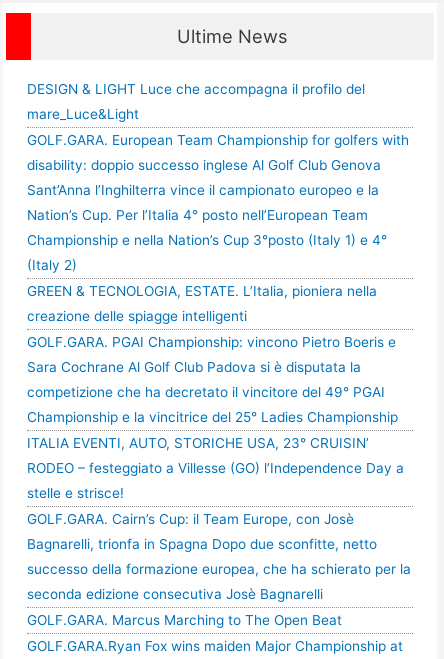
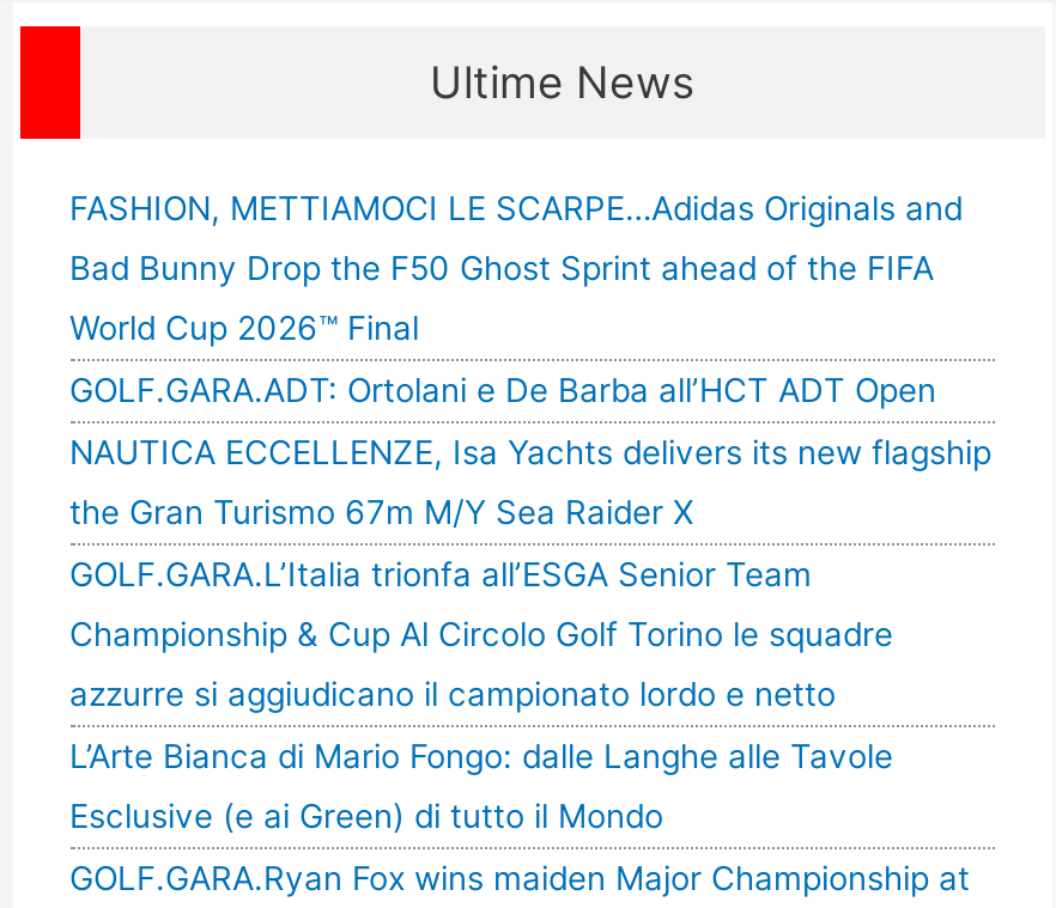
- DESIGN & LIGHT Luce che accompagna il profilo del
- mare_Luce&Light
- GOLF.GARA. European Team Championship for golfers with
- disability: doppio successo inglese Al Golf Club Genova
- Sant’Anna l’Inghilterra vince il campionato europeo e la
- Nation’s Cup. Per l’Italia 4° posto nell’European Team
- Championship e nella Nation’s Cup 3°posto (Italy 1) e 4°
- (Italy 2)
- GREEN & TECNOLOGIA, ESTATE. L’Italia, pioniera nella
- creazione delle spiagge intelligenti
- GOLF.GARA. PGAI Championship: vincono Pietro Boeris e
- Sara Cochrane Al Golf Club Padova si è disputata la
- competizione che ha decretato il vincitore del 49° PGAI
- Championship e la vincitrice del 25° Ladies Championship
- ITALIA EVENTI, AUTO, STORICHE USA, 23° CRUISIN’
- RODEO – festeggiato a Villesse (GO) l’Independence Day a
- stelle e strisce!
- GOLF.GARA. Cairn’s Cup: il Team Europe, con Josè
- Bagnarelli, trionfa in Spagna Dopo due sconfitte, netto
- successo della formazione europea, che ha schierato per la
- seconda edizione consecutiva Josè Bagnarelli
- GOLF.GARA. Marcus Marching to The Open Beat
+ FASHION, METTIAMOCI LE SCARPE…Adidas Originals and
+ Bad Bunny Drop the F50 Ghost Sprint ahead of the FIFA
+ World Cup 2026™ Final
+ GOLF.GARA.ADT: Ortolani e De Barba all’HCT ADT Open
+ NAUTICA ECCELLENZE, Isa Yachts delivers its new flagship
+ the Gran Turismo 67m M/Y Sea Raider X
+ GOLF.GARA.L’Italia trionfa all’ESGA Senior Team
+ Championship & Cup Al Circolo Golf Torino le squadre
+ azzurre si aggiudicano il campionato lordo e netto
+ L’Arte Bianca di Mario Fongo: dalle Langhe alle Tavole
+ Esclusive (e ai Green) di tutto il Mondo
